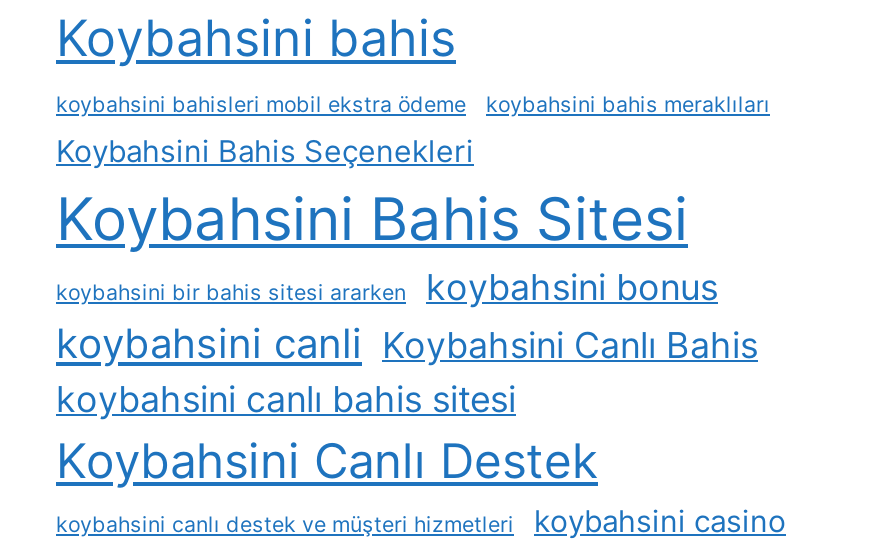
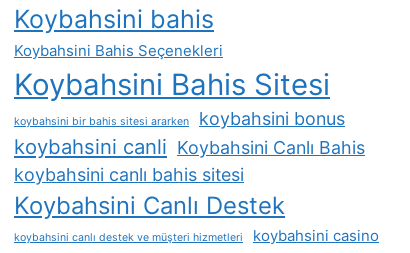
- koybahsini bahisleri mobil ekstra ödeme
- koybahsini bahis meraklıları
